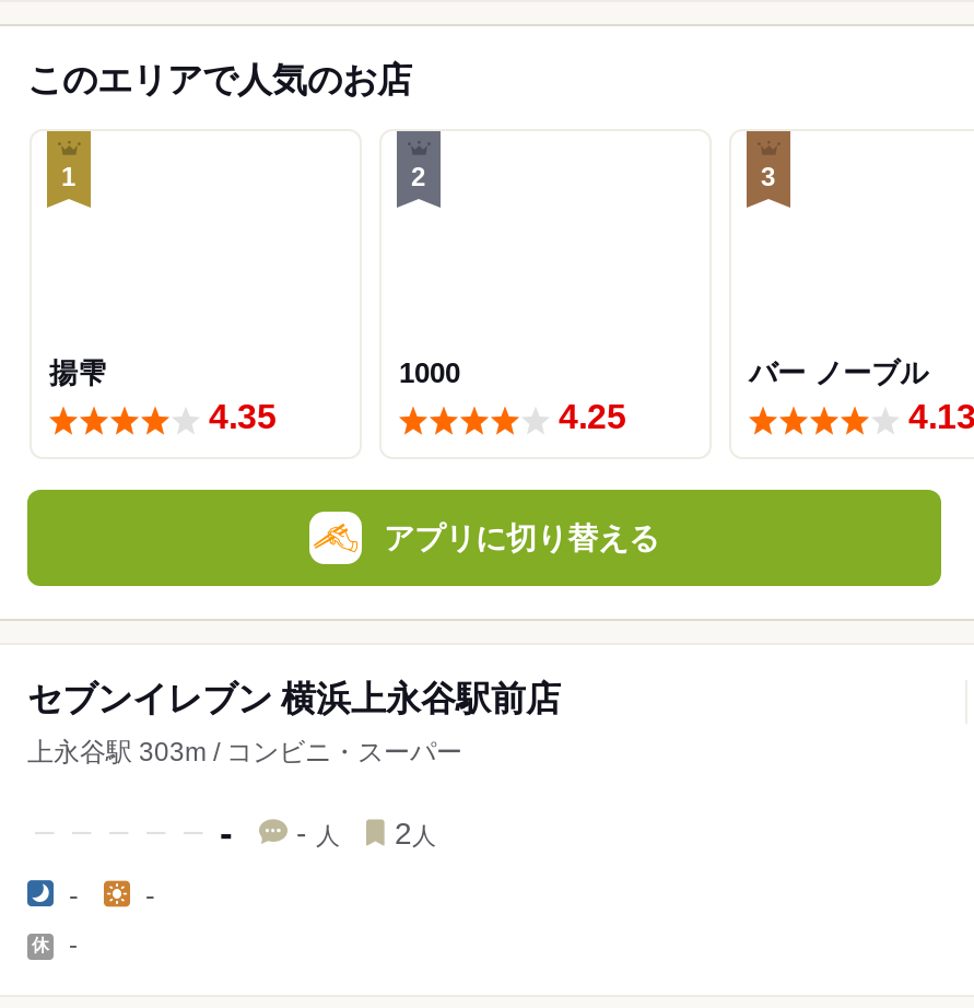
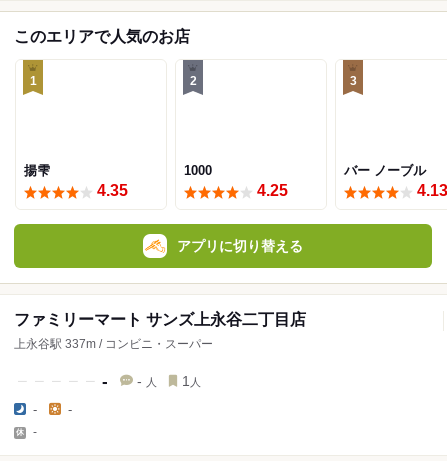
- セブンイレブン 横浜上永谷駅前店
+ ファミリーマート サンズ上永谷二丁目店

- 上永谷駅 303m / コンビニ・スーパー
+ 上永谷駅 337m / コンビニ・スーパー

- 2人
+ 1人
